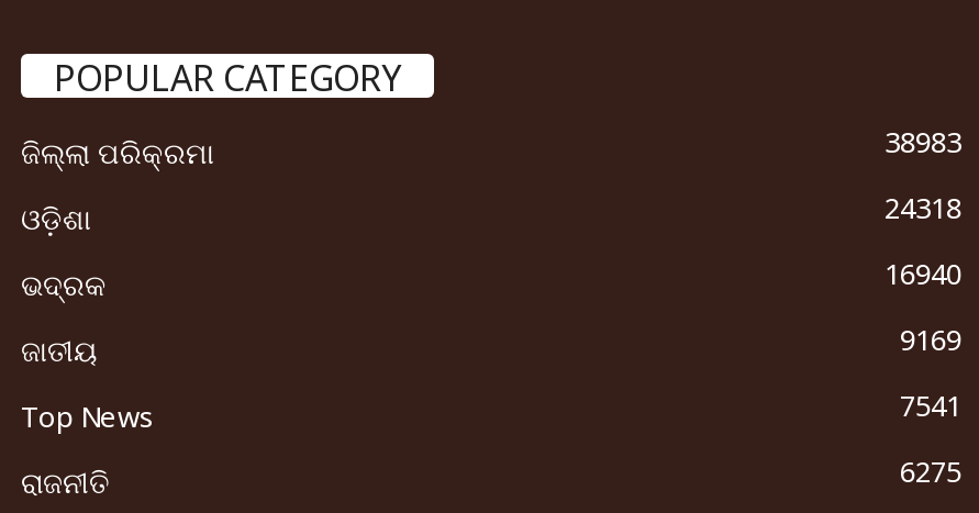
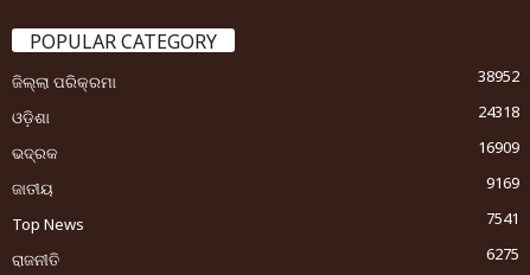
- 38983
+ 38952

- 16940
+ 16909
